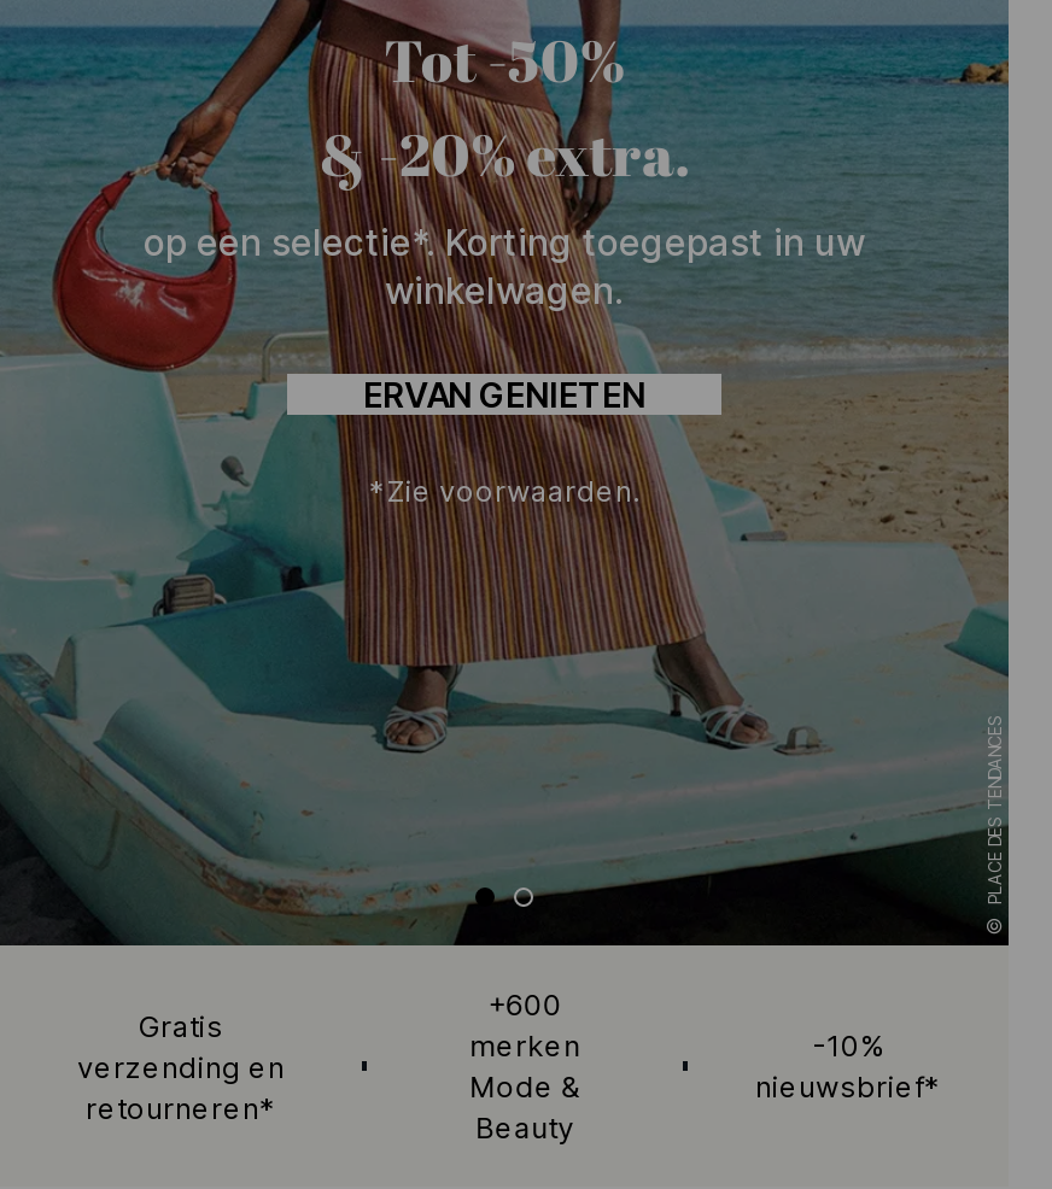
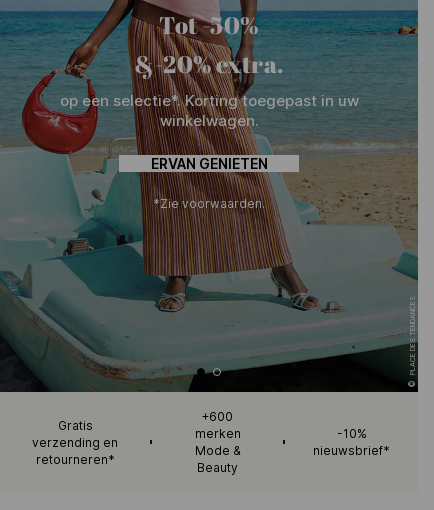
- & -20% extra.
+ &-20% extra.
